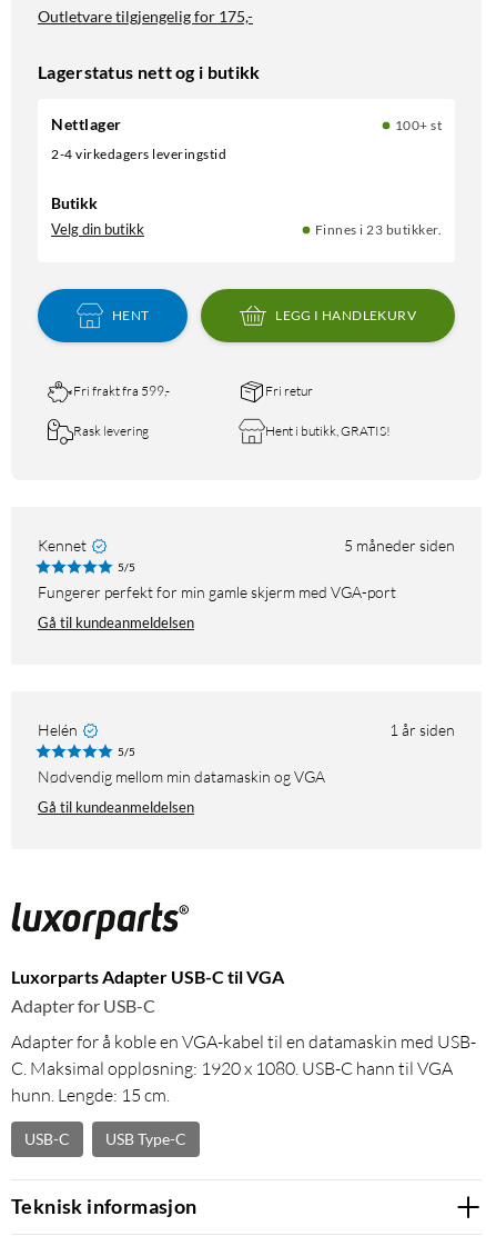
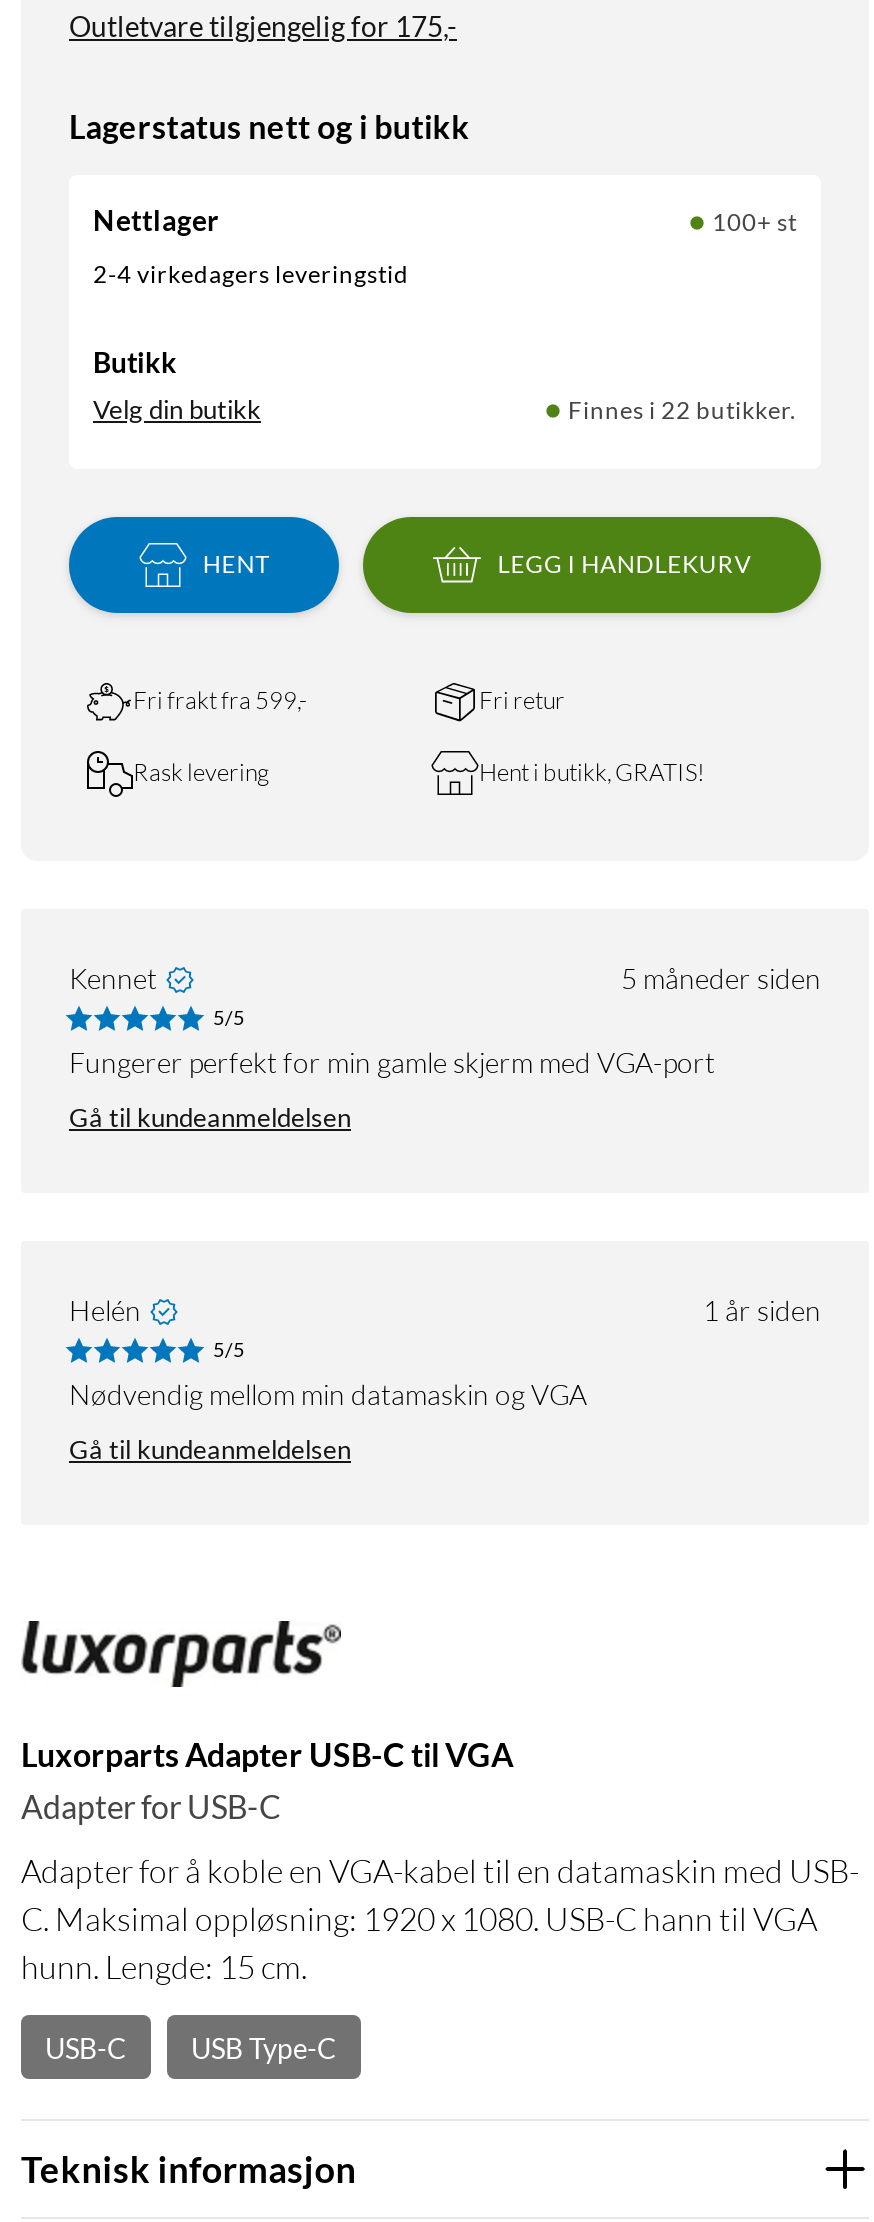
- Finnes i 23 butikker.
+ Finnes i 22 butikker.
